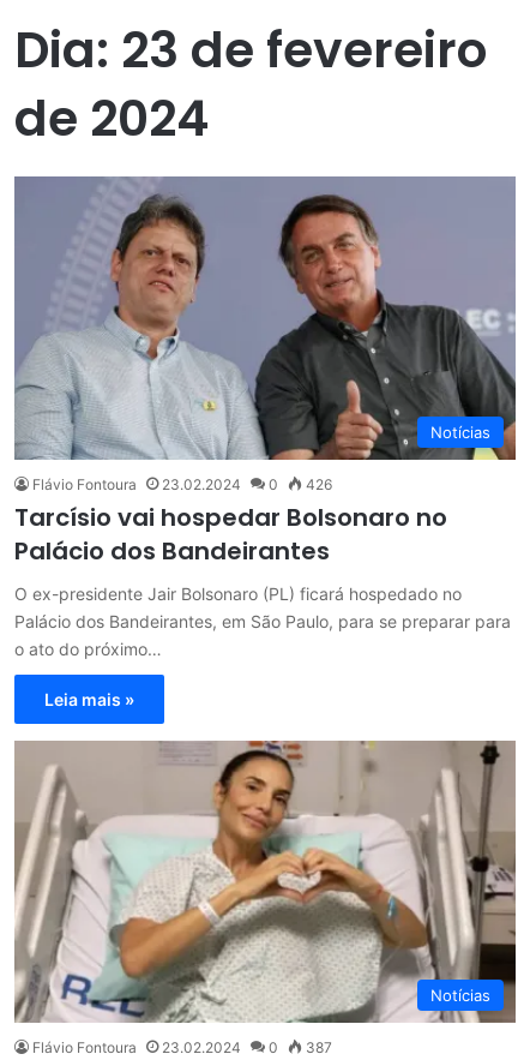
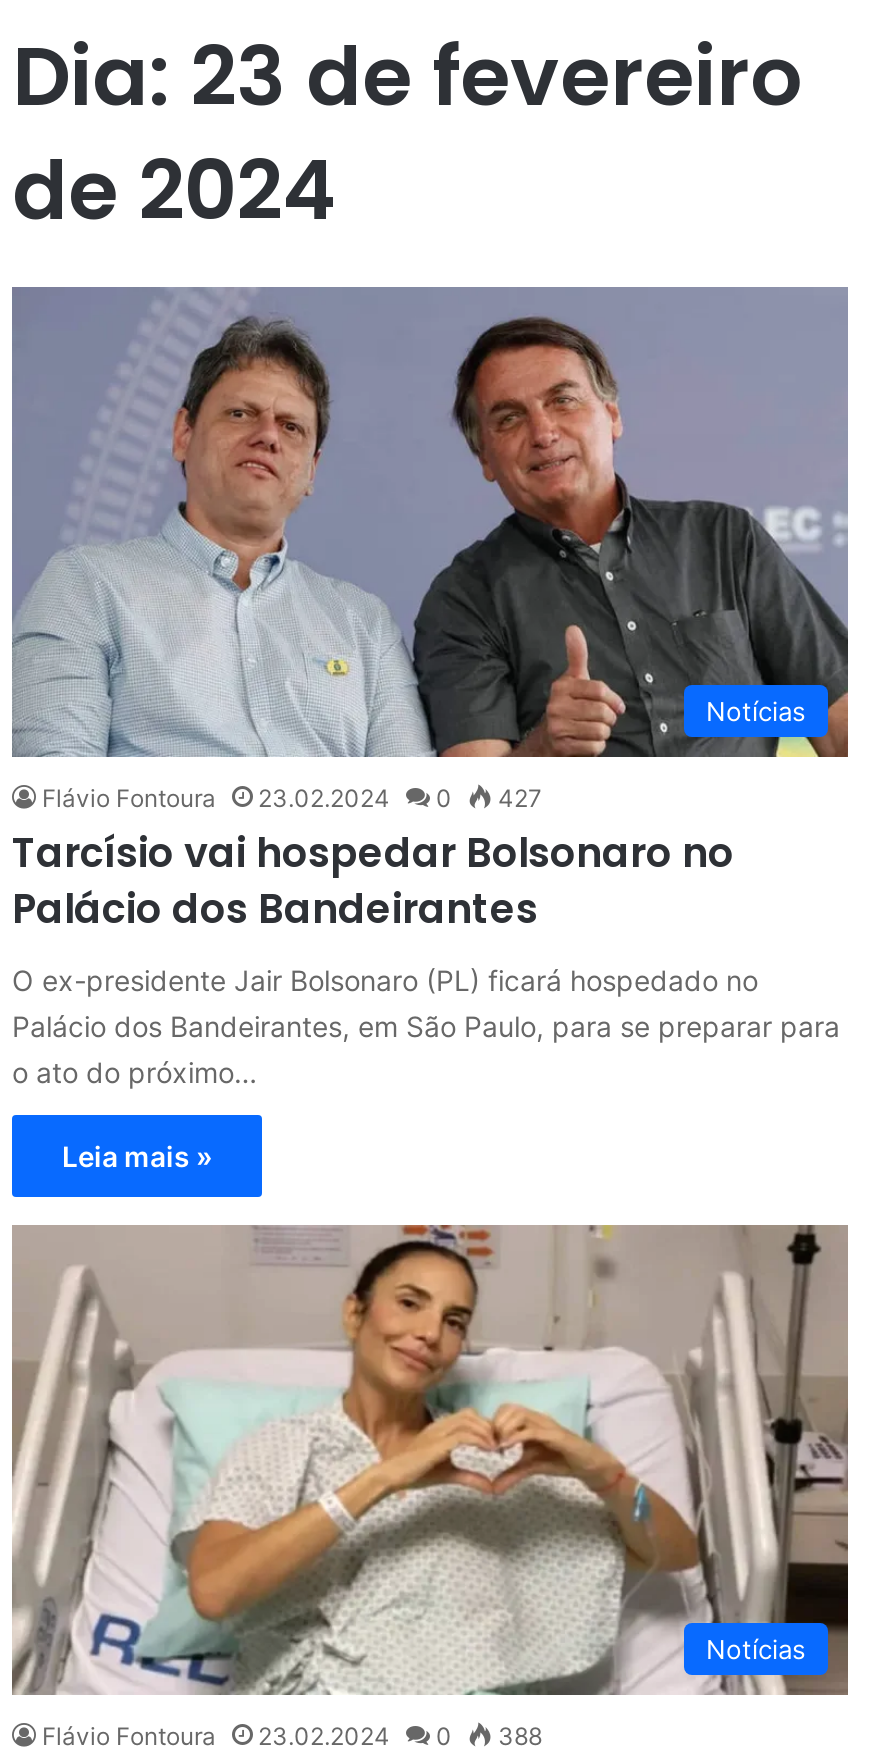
- Flávio Fontoura 23.02.2024 0 426
+ Flávio Fontoura 23.02.2024 0 427

- Flávio Fontoura 23.02.2024 0 387
+ Flávio Fontoura 23.02.2024 0 388
